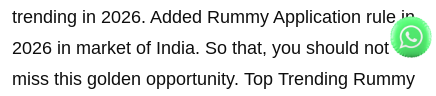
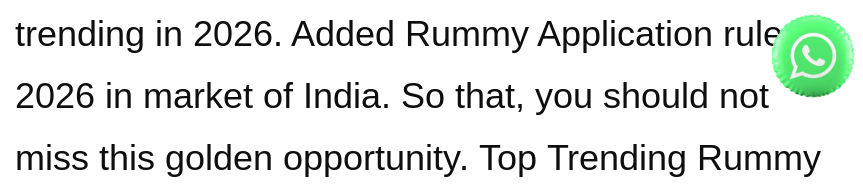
- [image]
+ [image]
